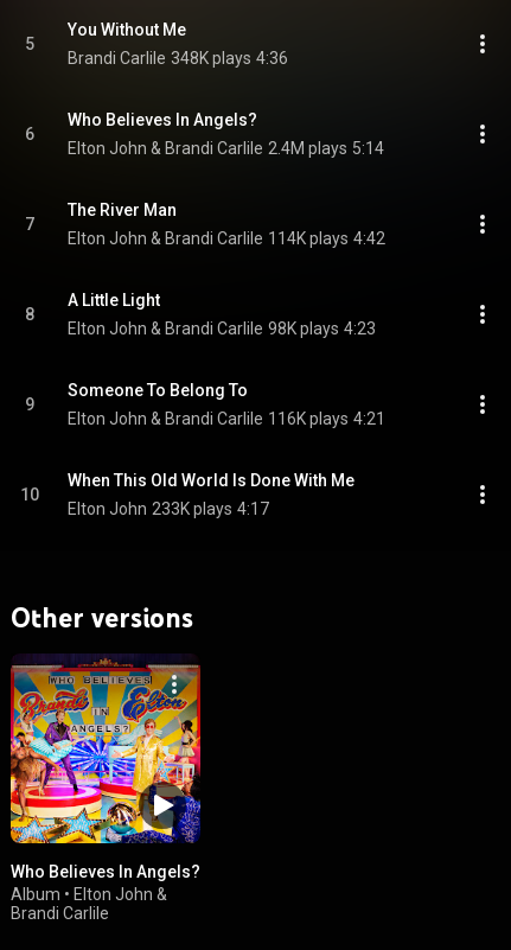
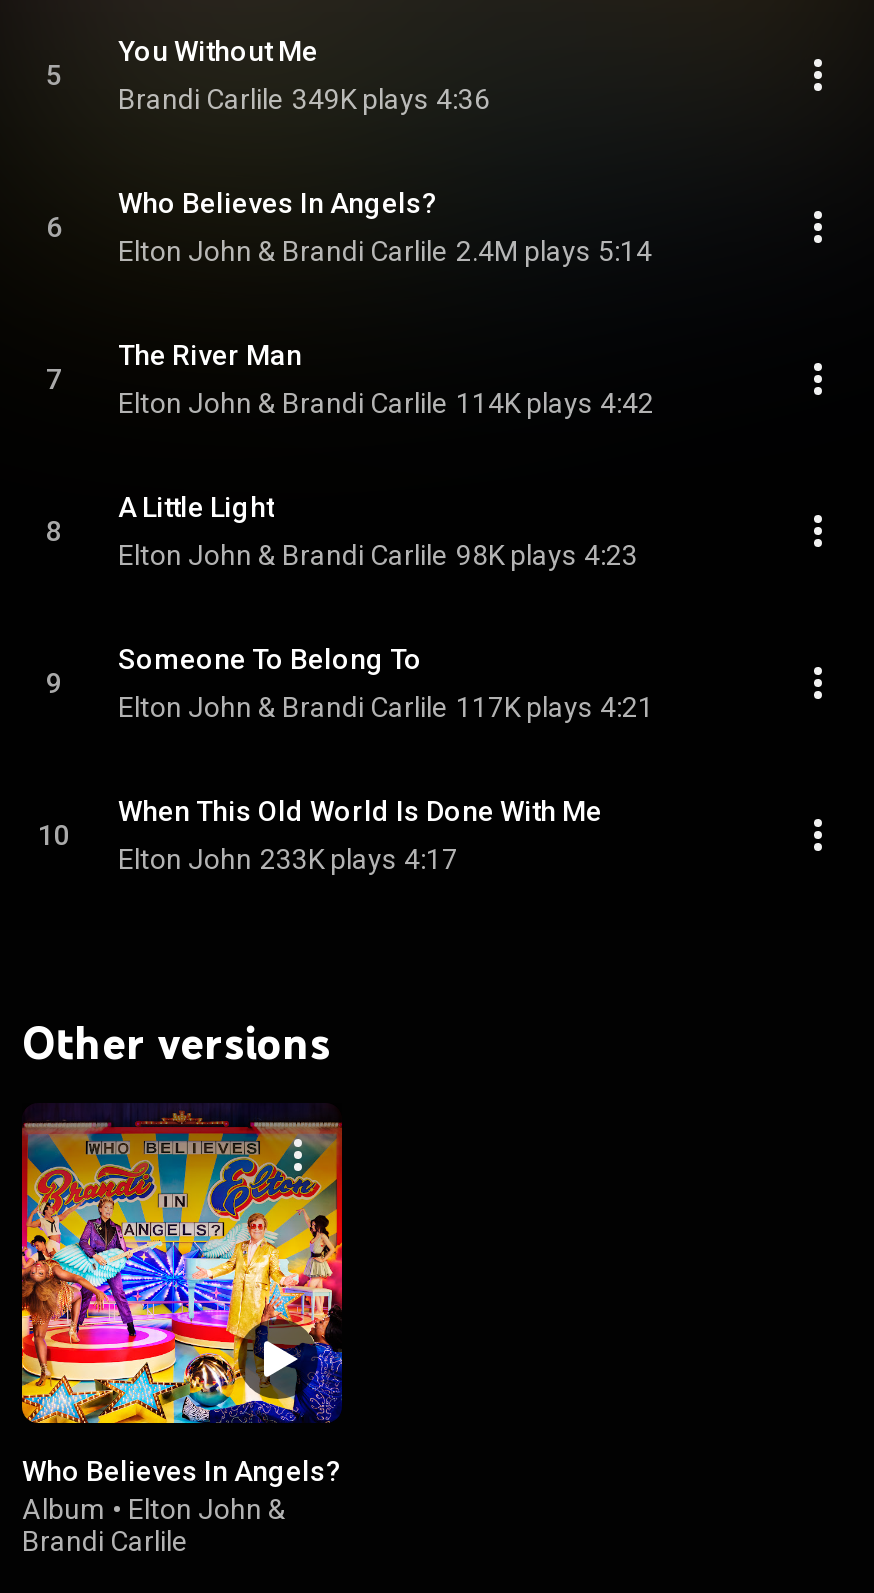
- Brandi Carlile 348K plays 4:36
+ Brandi Carlile 349K plays 4:36

- Elton John & Brandi Carlile 116K plays 4:21
+ Elton John & Brandi Carlile 117K plays 4:21
